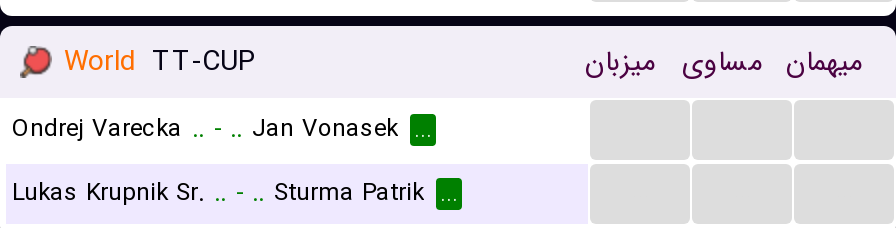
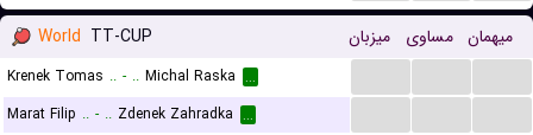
- Ondrej Varecka .. - .. Jan Vonasek ...
+ Krenek Tomas .. - .. Michal Raska ...

- Lukas Krupnik Sr. .. - .. Sturma Patrik ...
+ Marat Filip .. - .. Zdenek Zahradka ...
